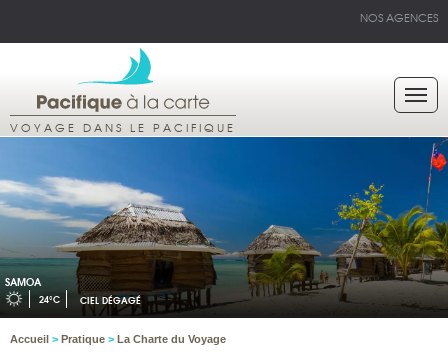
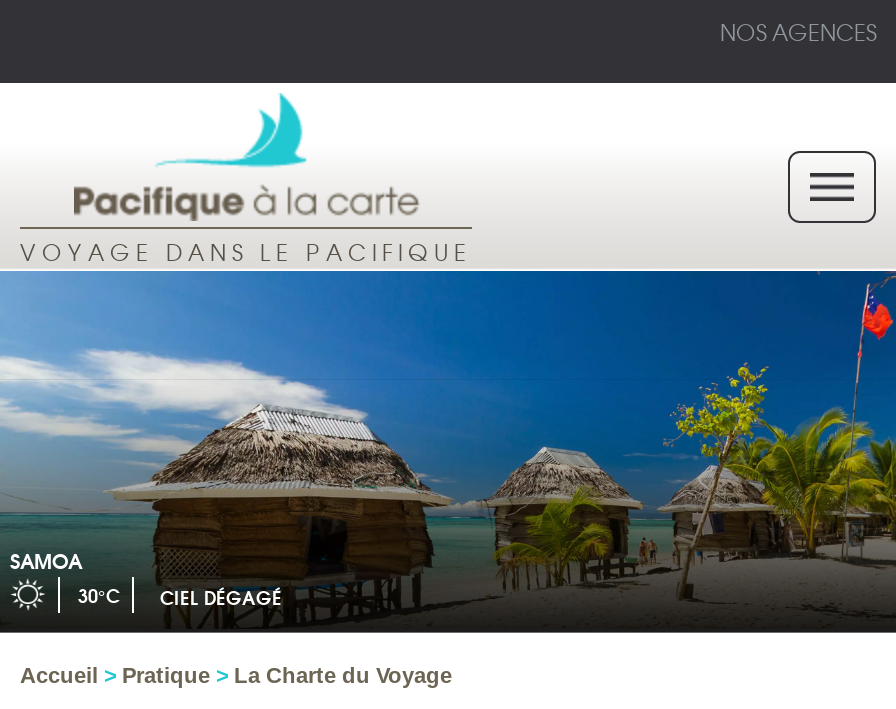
- 24°C CIEL DÉGAGÉ
+ 30°C CIEL DÉGAGÉ
